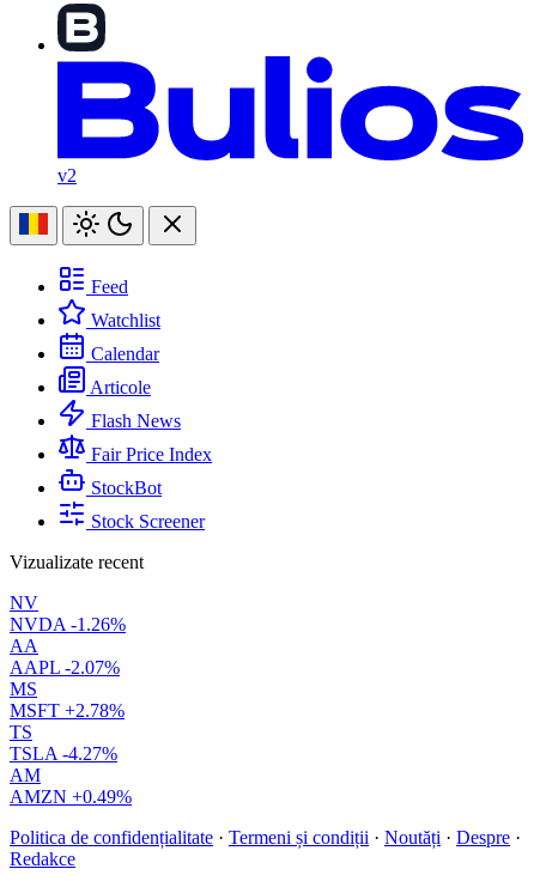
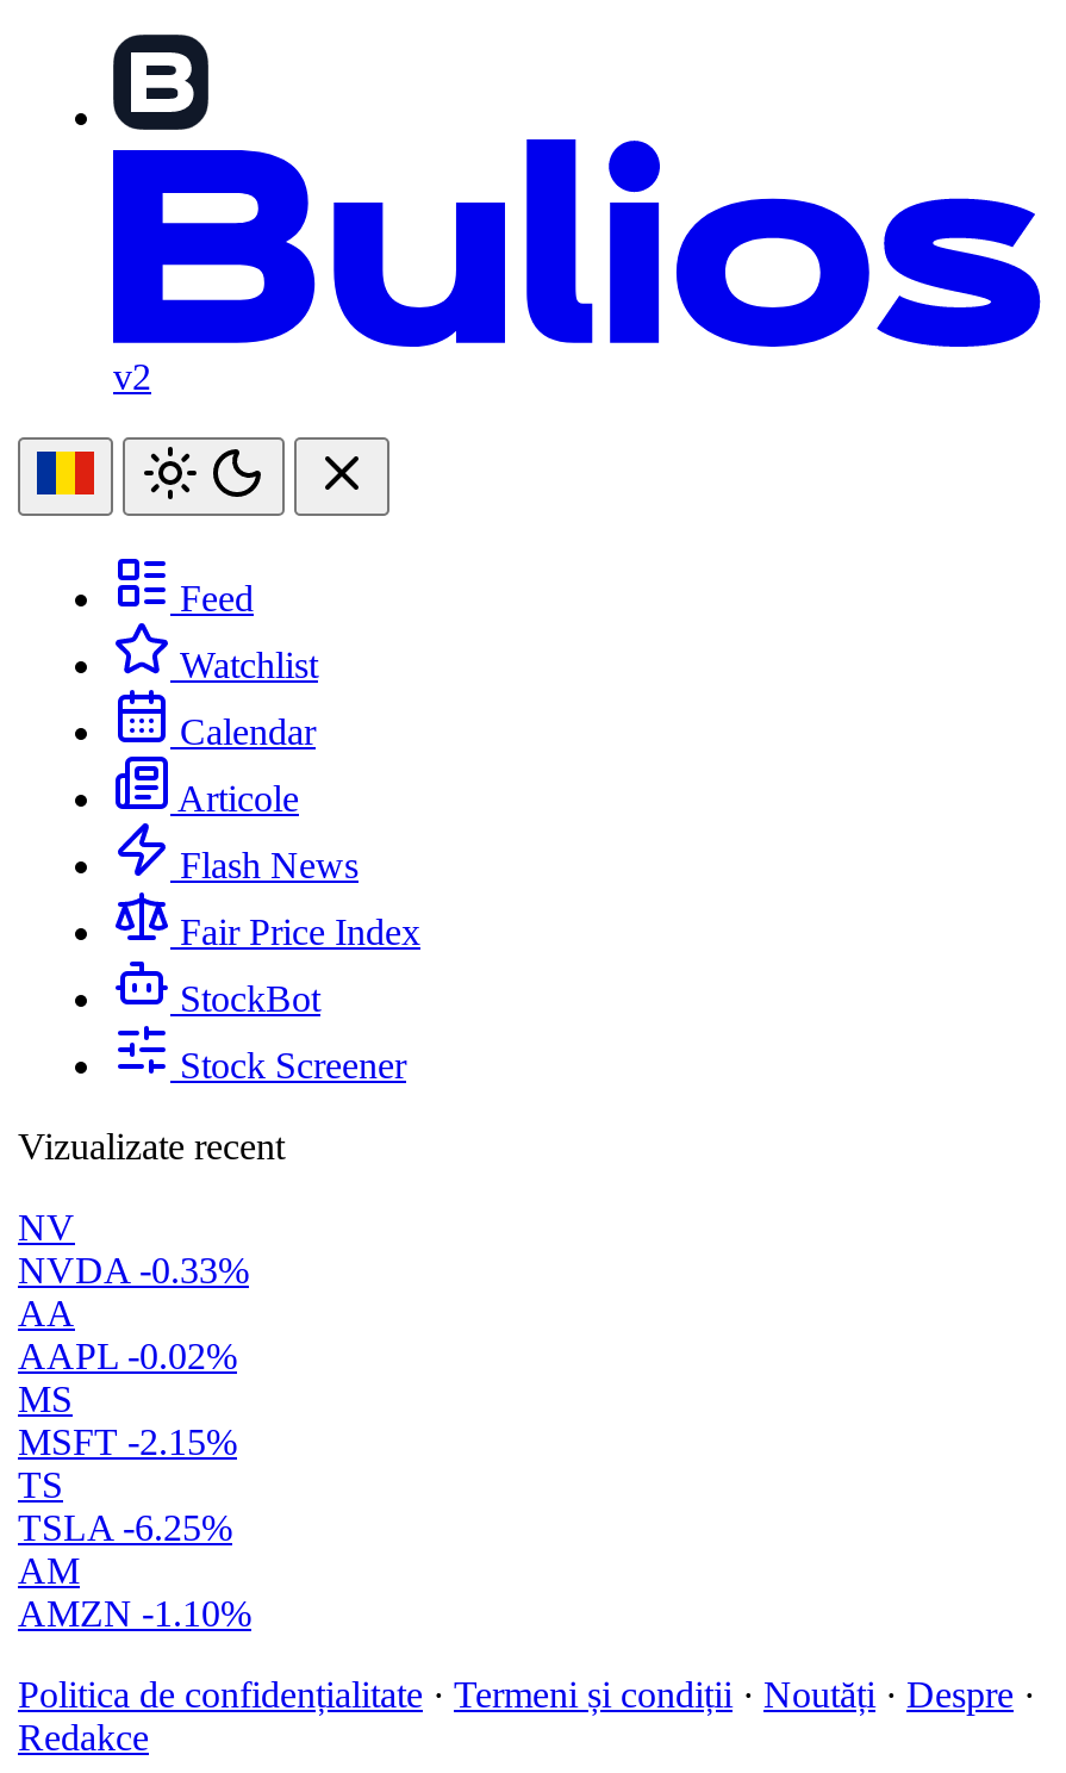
- NVDA -1.26%
+ NVDA -0.33%

- AAPL -2.07%
+ AAPL -0.02%

- MSFT +2.78%
+ MSFT -2.15%

- TSLA -4.27%
+ TSLA -6.25%

- AMZN +0.49%
+ AMZN -1.10%
